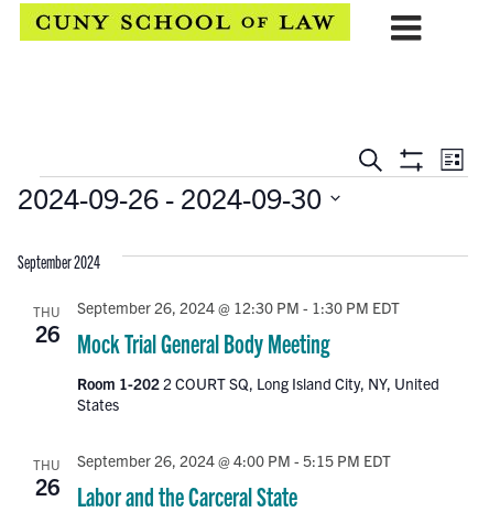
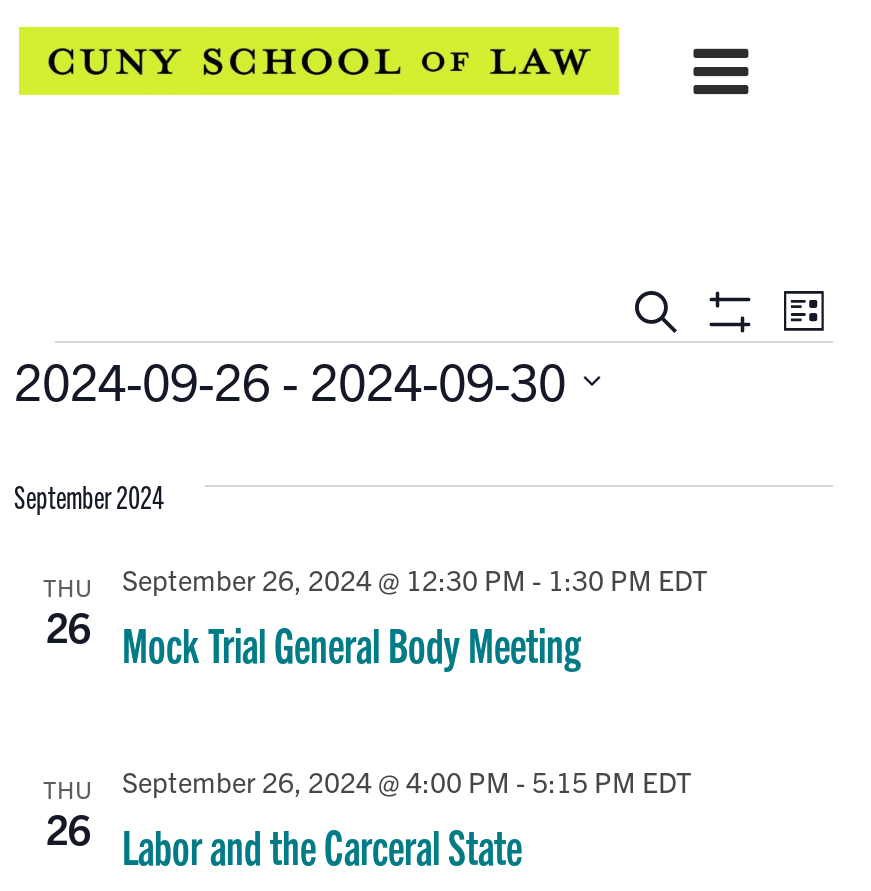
- Room 1-202 2 COURT SQ, Long Island City, NY, United
- States
